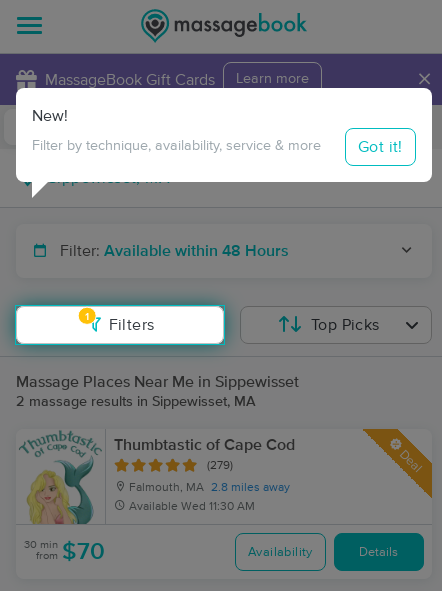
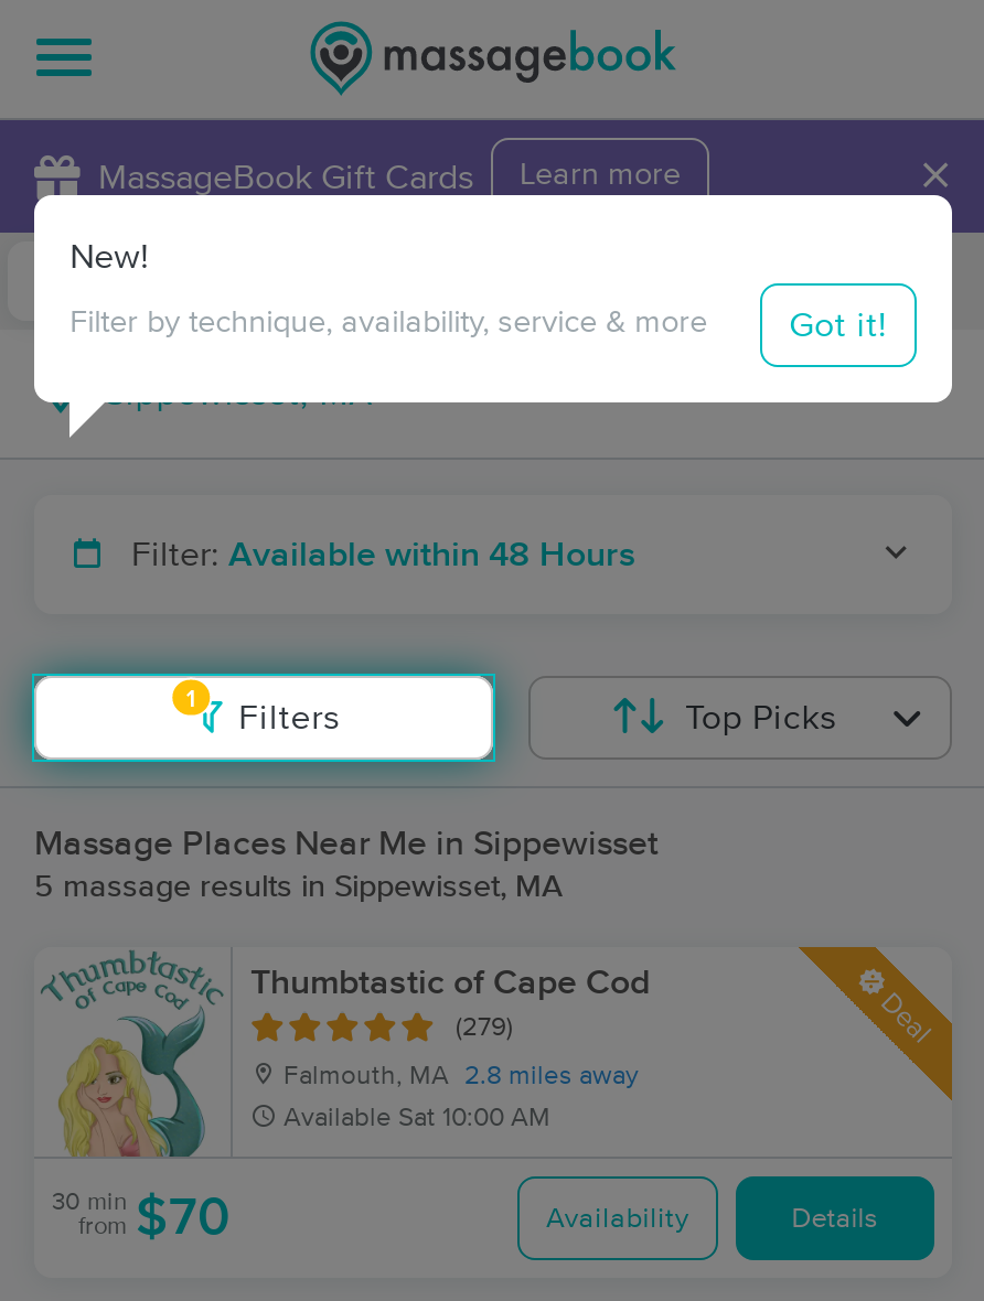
- 2 massage results in Sippewisset, MA
+ 5 massage results in Sippewisset, MA

- Available Wed 11:30 AM
+ Available Sat 10:00 AM
